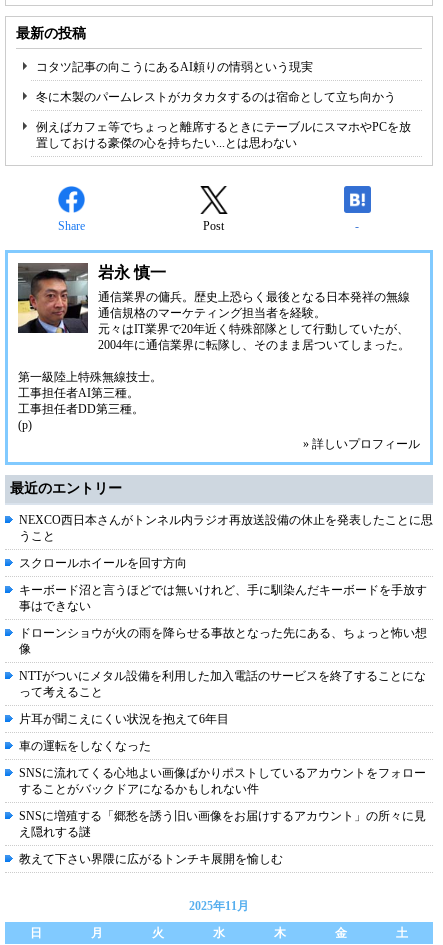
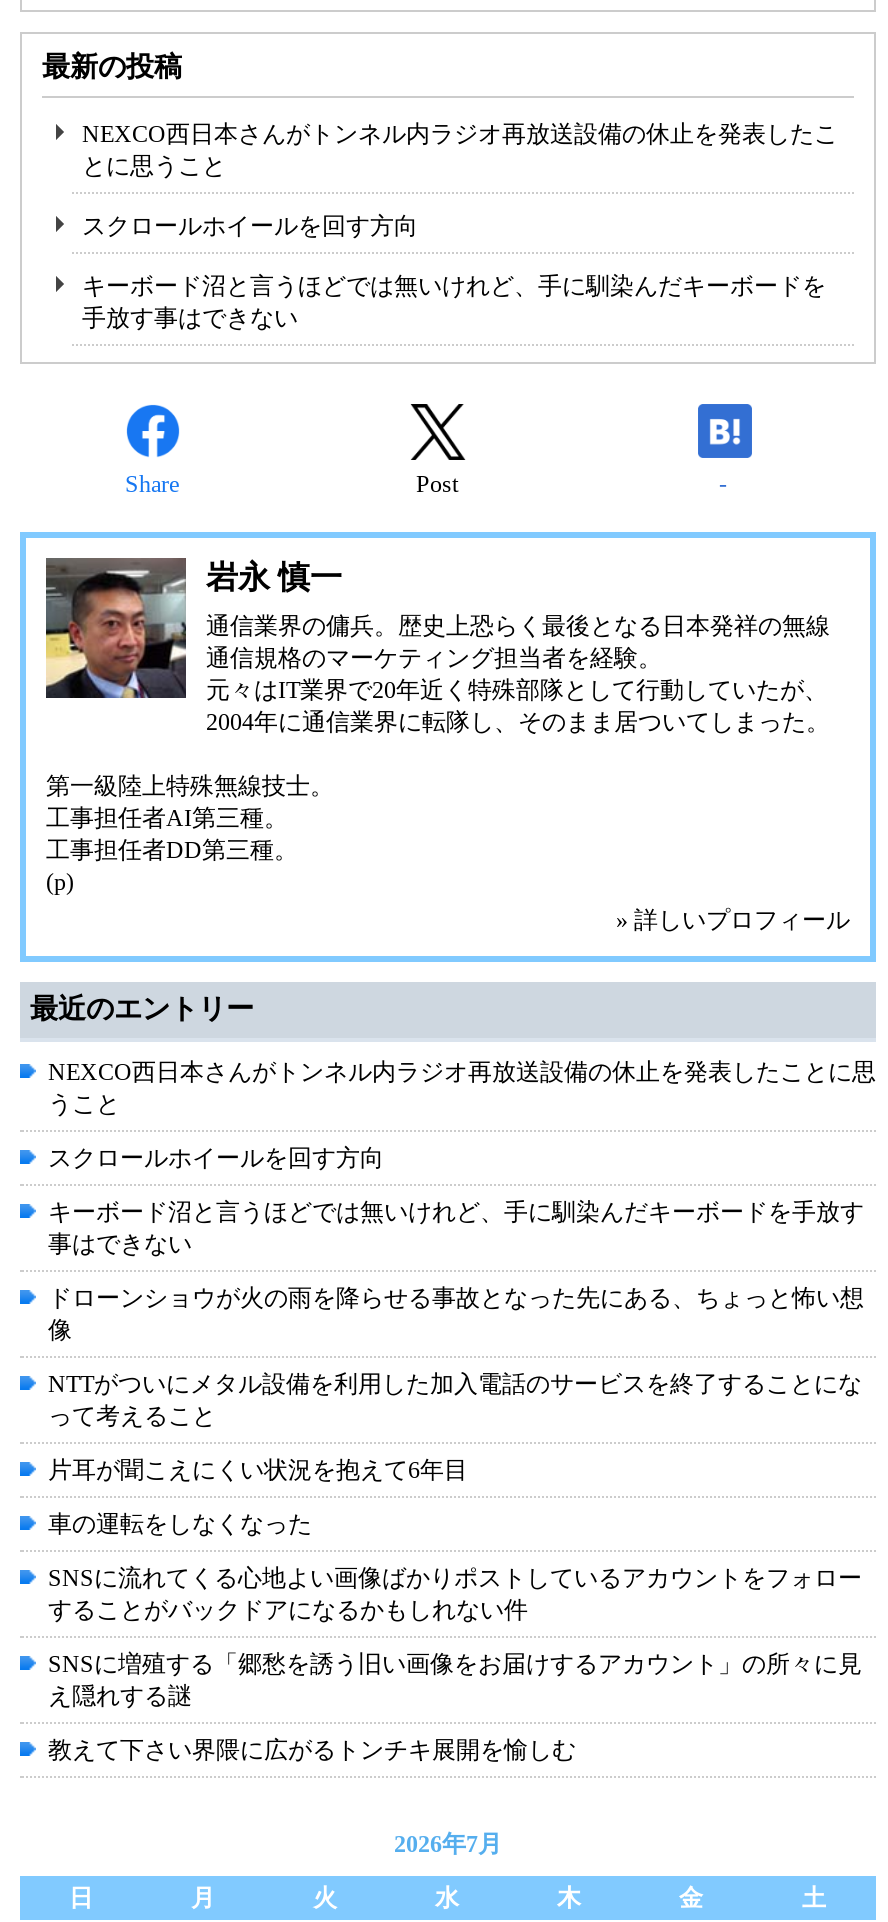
- コタツ記事の向こうにあるAI頼りの情弱という現実
+ NEXCO西日本さんがトンネル内ラジオ再放送設備の休止を発表したこ
+ とに思うこと

- 冬に木製のパームレストがカタカタするのは宿命として立ち向かう
+ スクロールホイールを回す方向

- 例えばカフェ等でちょっと離席するときにテーブルにスマホやPCを放
- 置しておける豪傑の心を持ちたい...とは思わない
+ キーボード沼と言うほどでは無いけれど、手に馴染んだキーボードを
+ 手放す事はできない

- 2025年11月
+ 2026年7月
